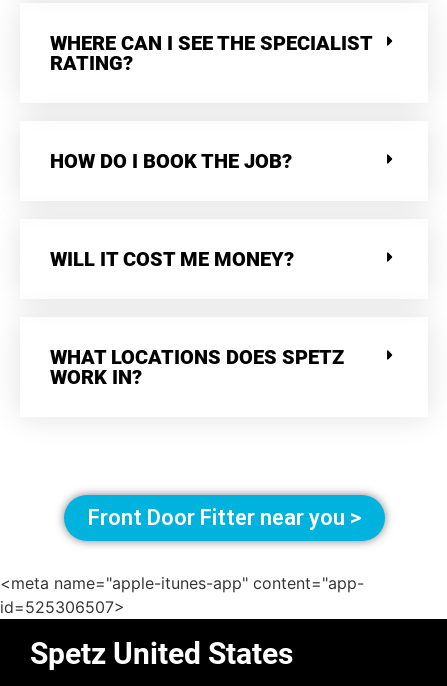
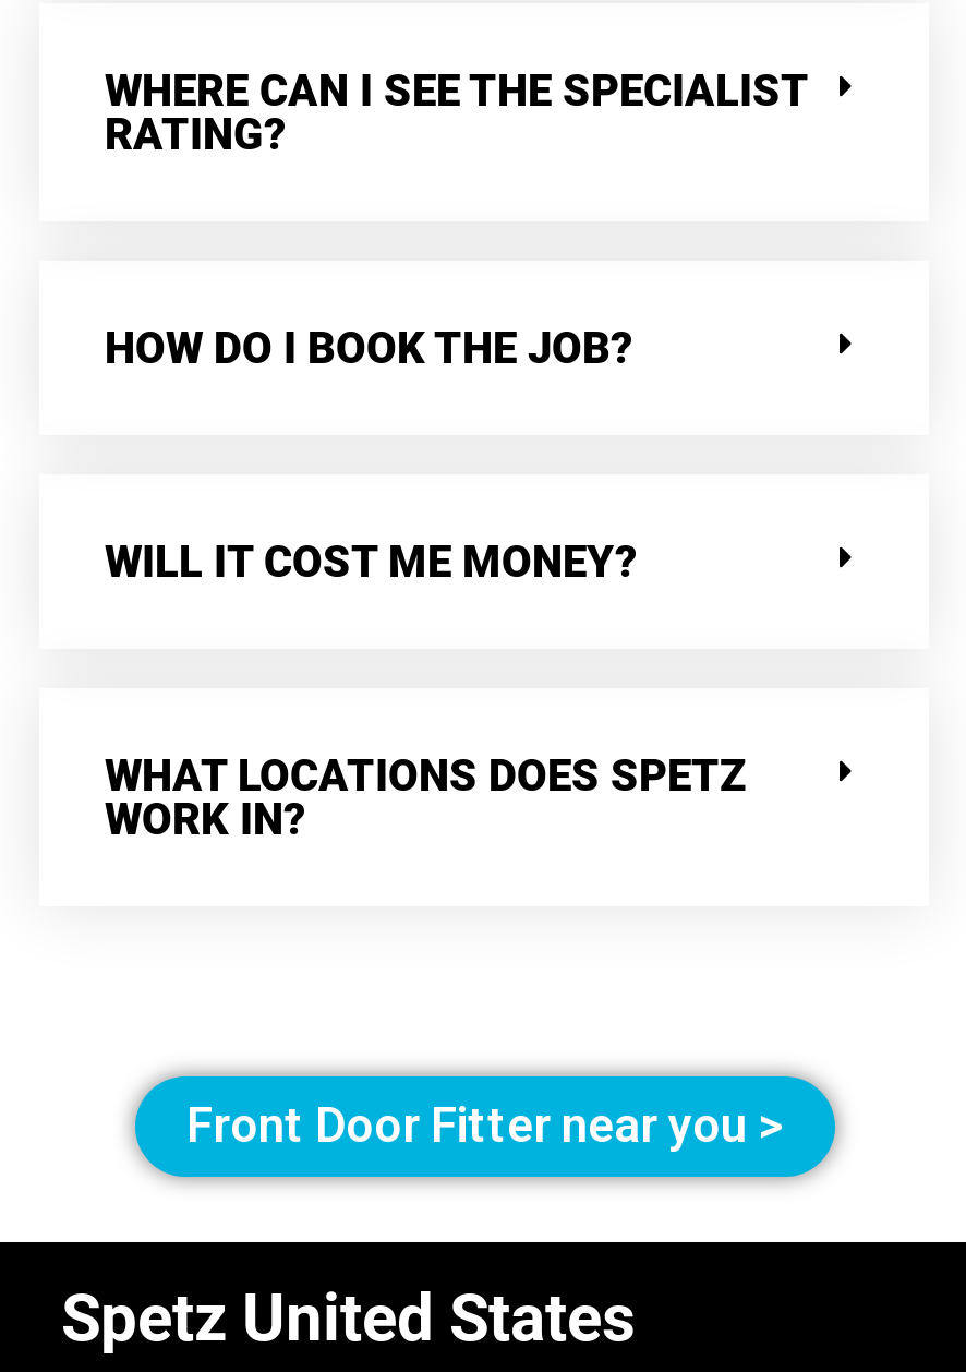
- <meta name="apple-itunes-app" content="app-
- id=525306507>
